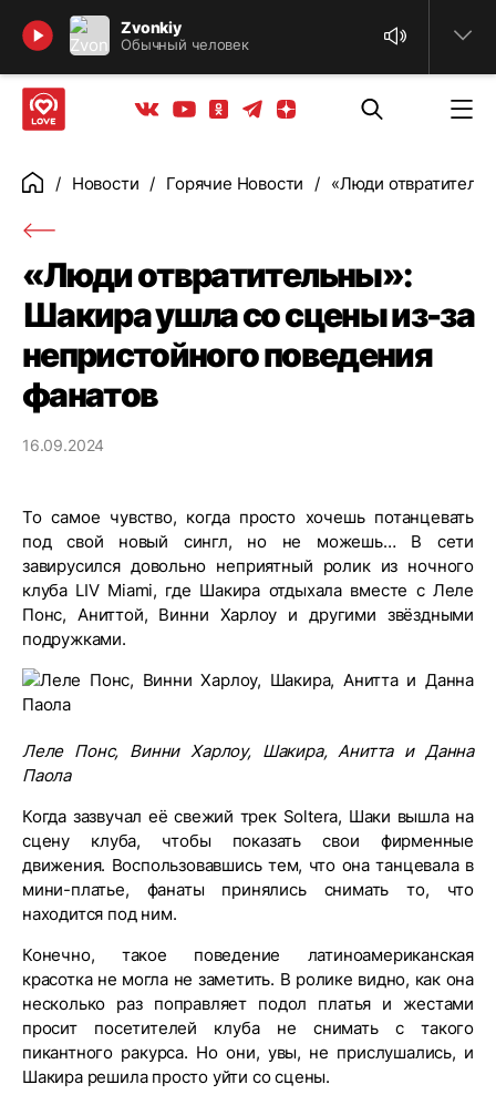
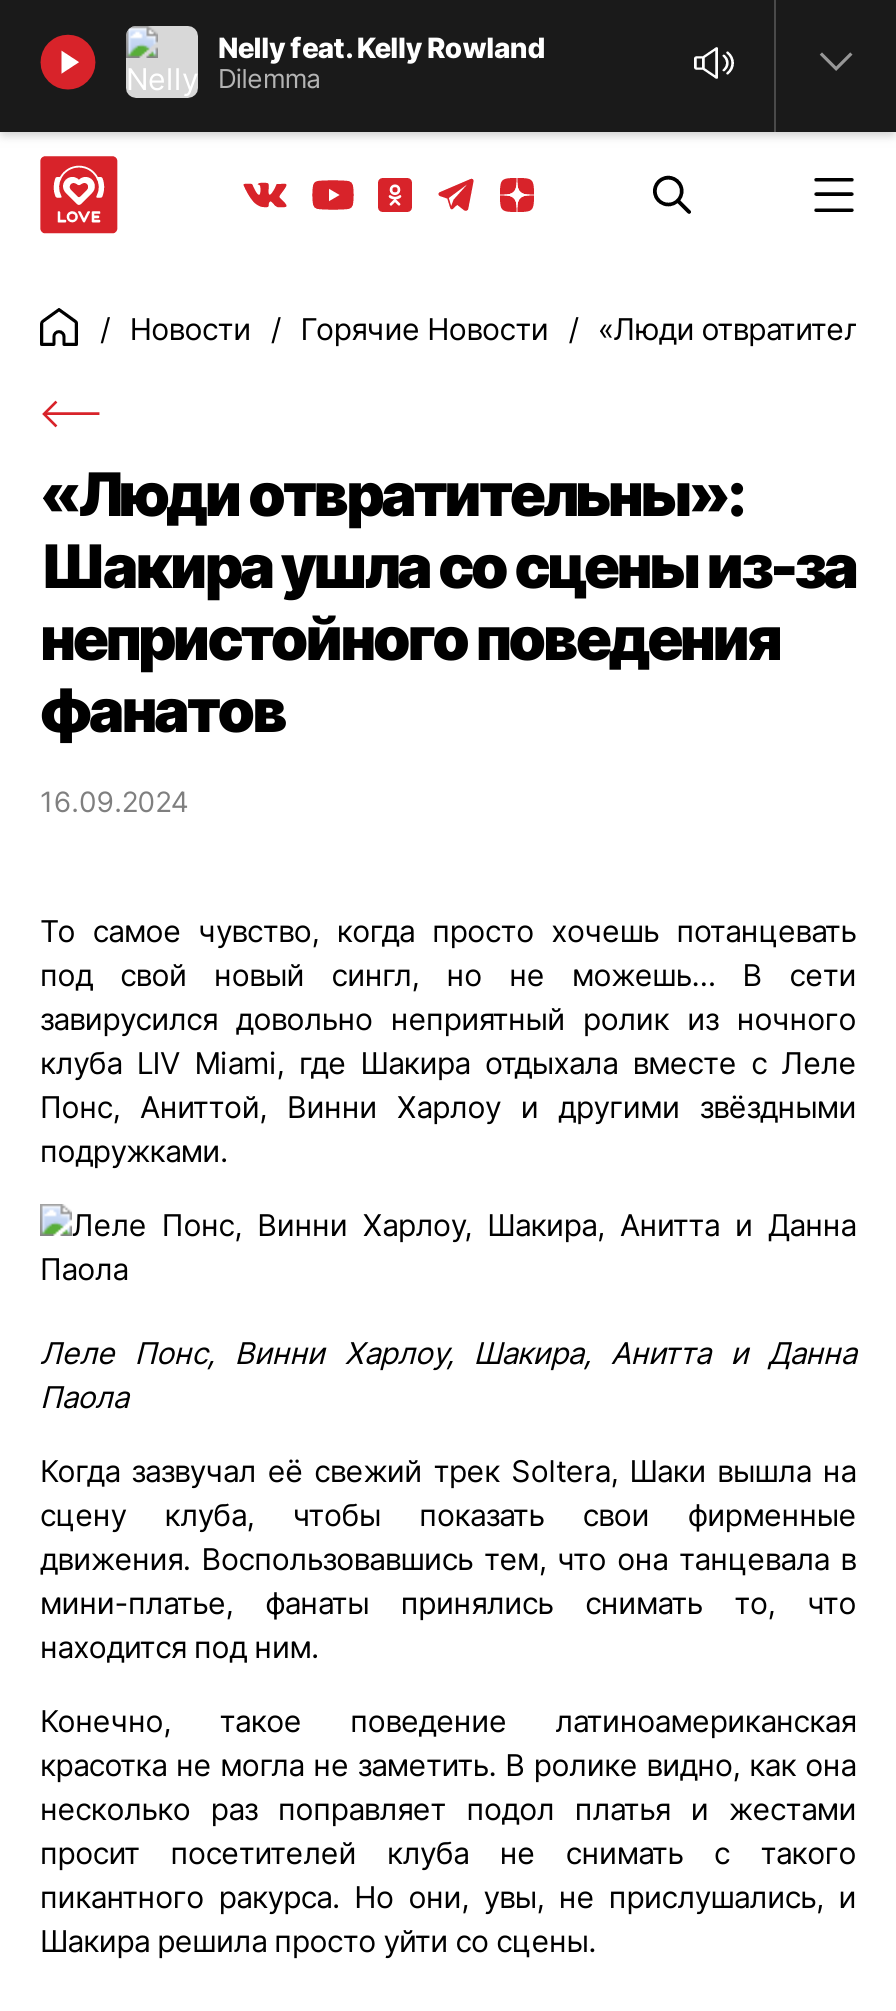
- Zvonkiy
- Обычный человек
+ Nelly feat. Kelly Rowland
+ Dilemma
